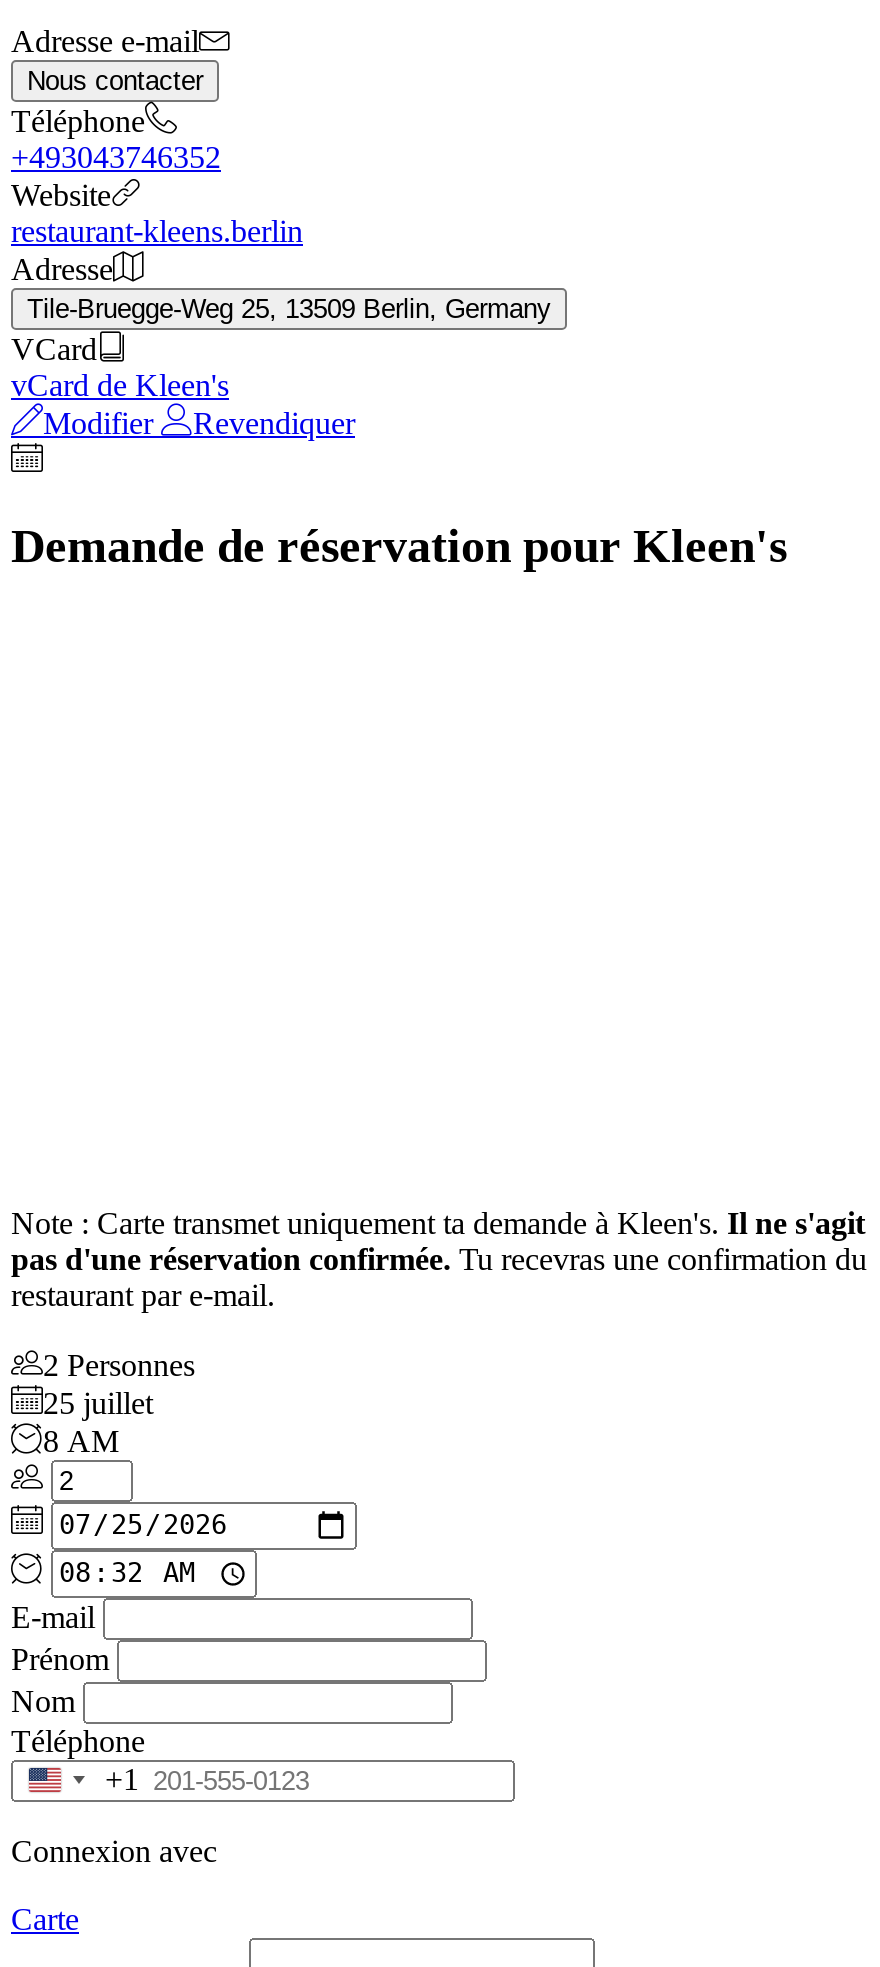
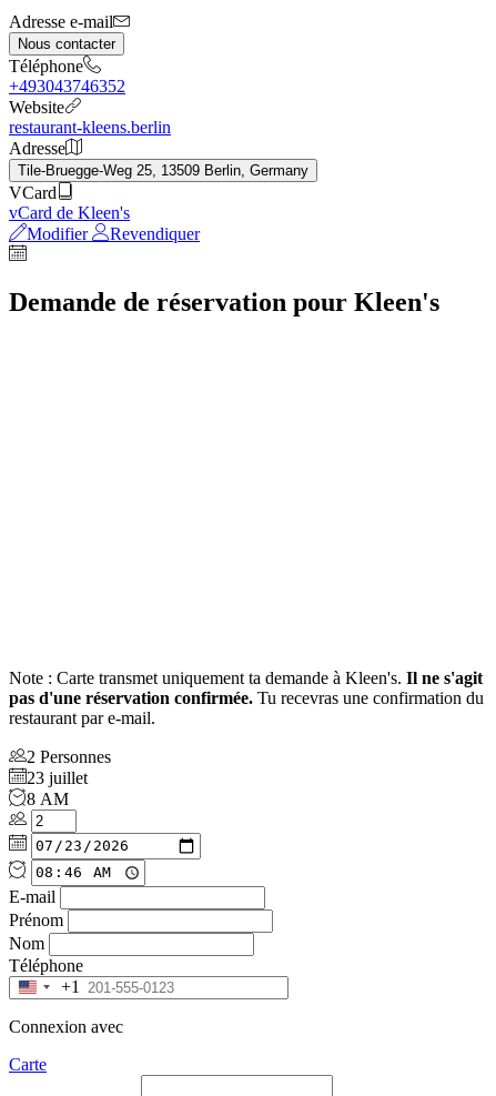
- 25 juillet
+ 23 juillet
